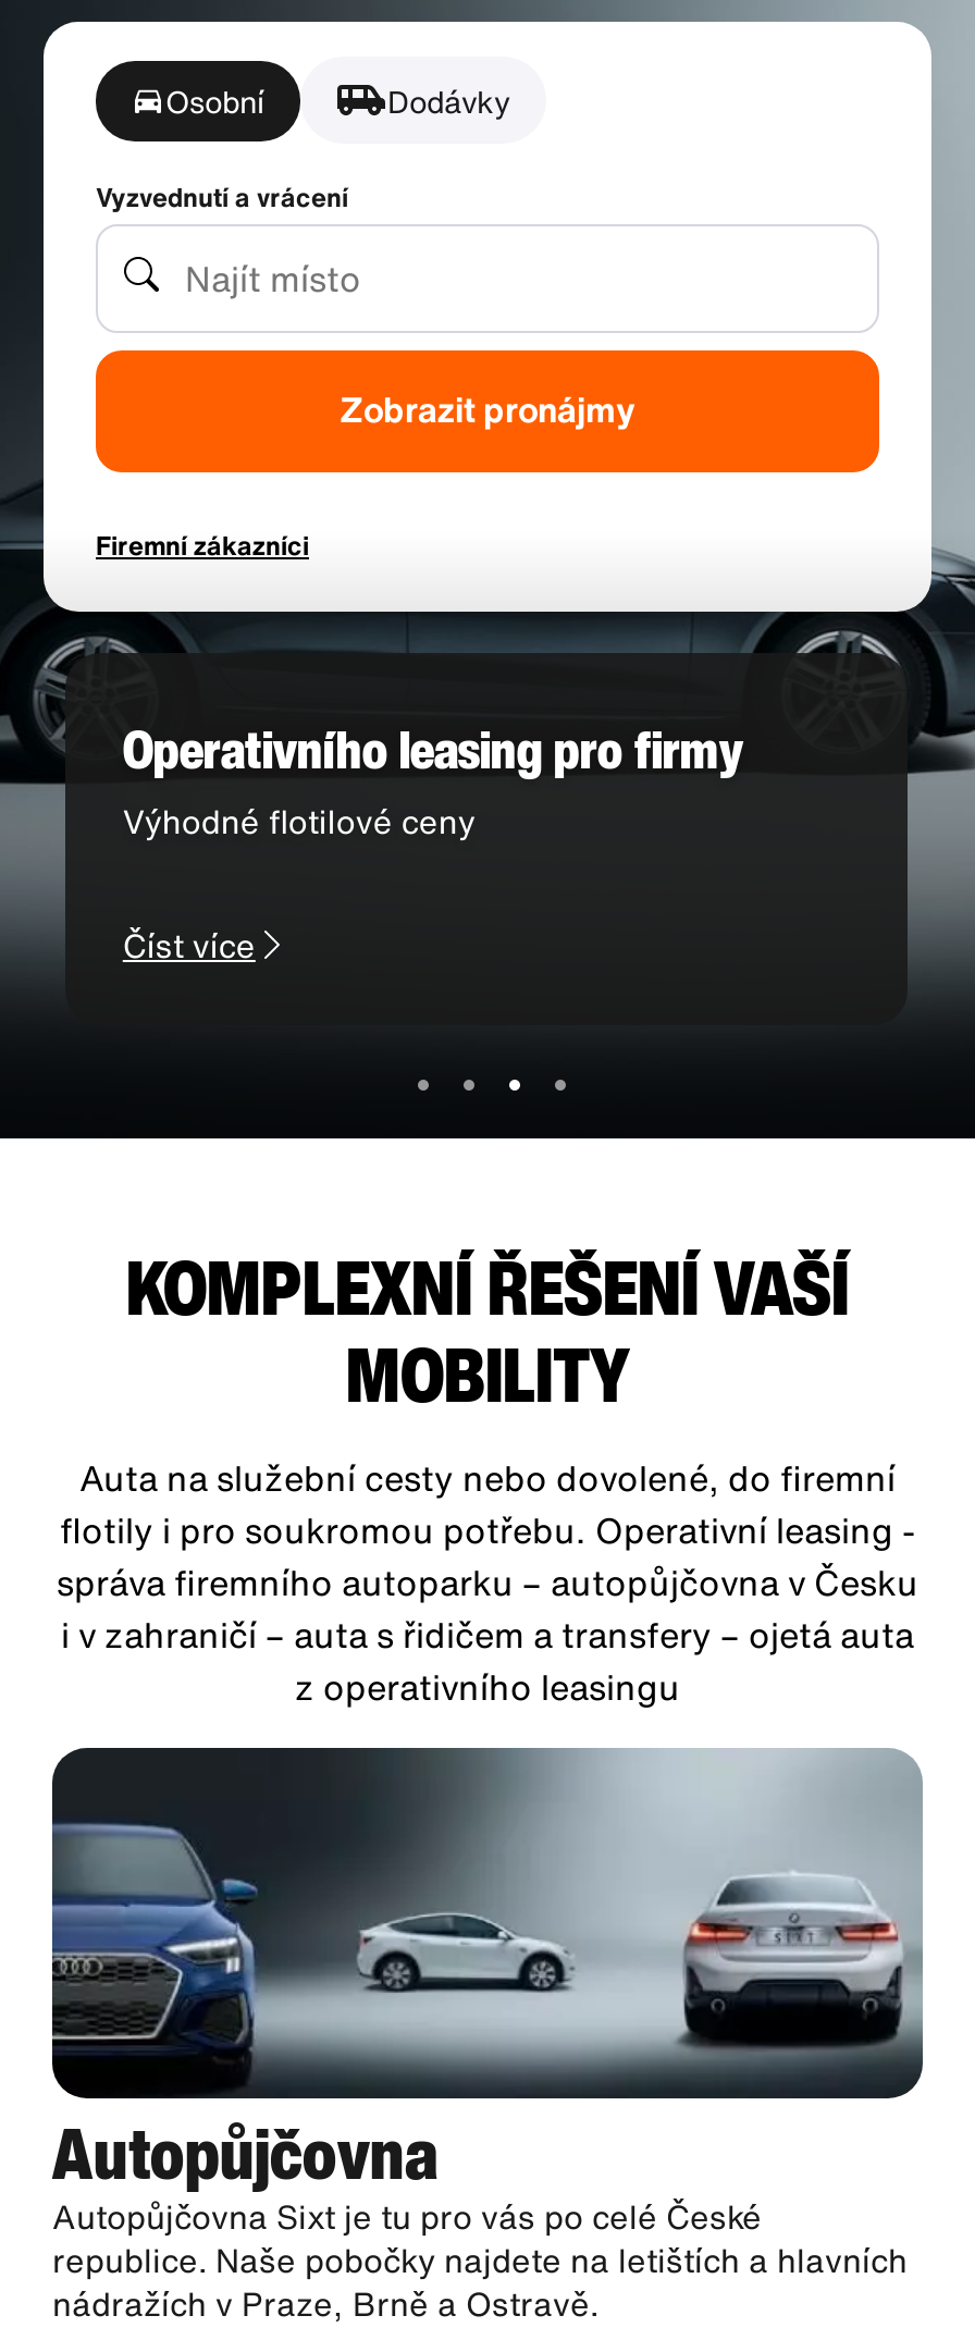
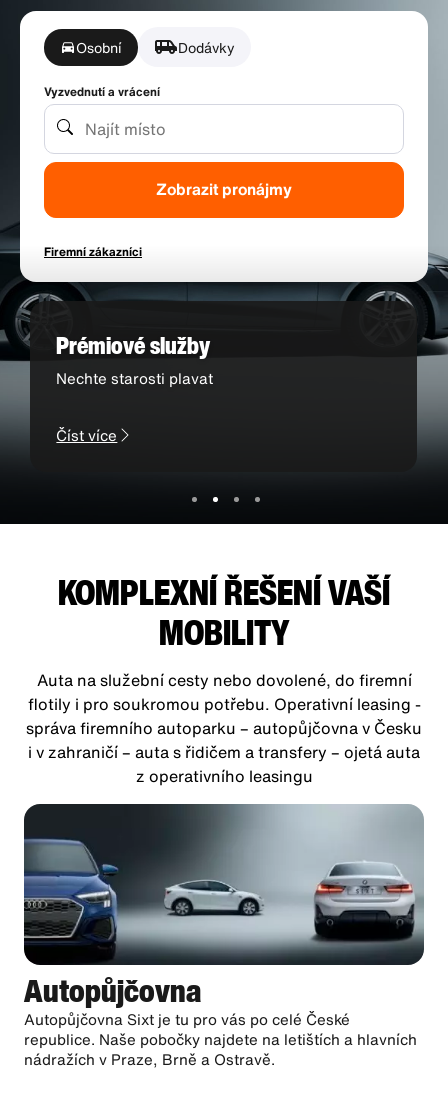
- Operativního leasing pro firmy
- Výhodné flotilové ceny
+ Prémiové služby
+ Nechte starosti plavat
